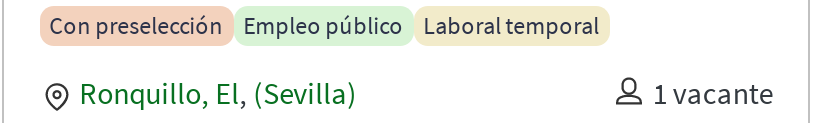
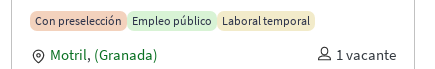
- Ronquillo, El, (Sevilla)
+ Motril, (Granada)
